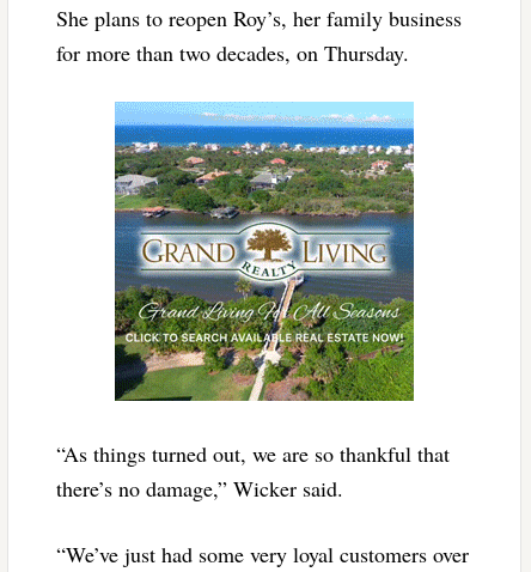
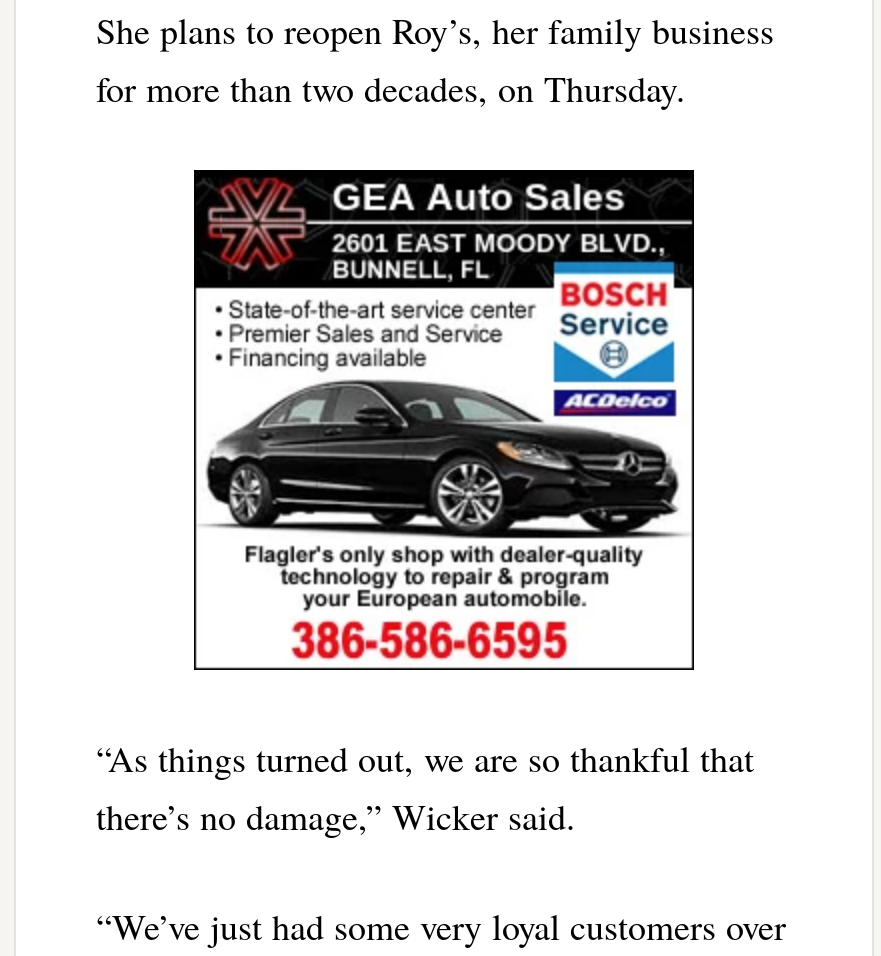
- [image]
+ [image]
